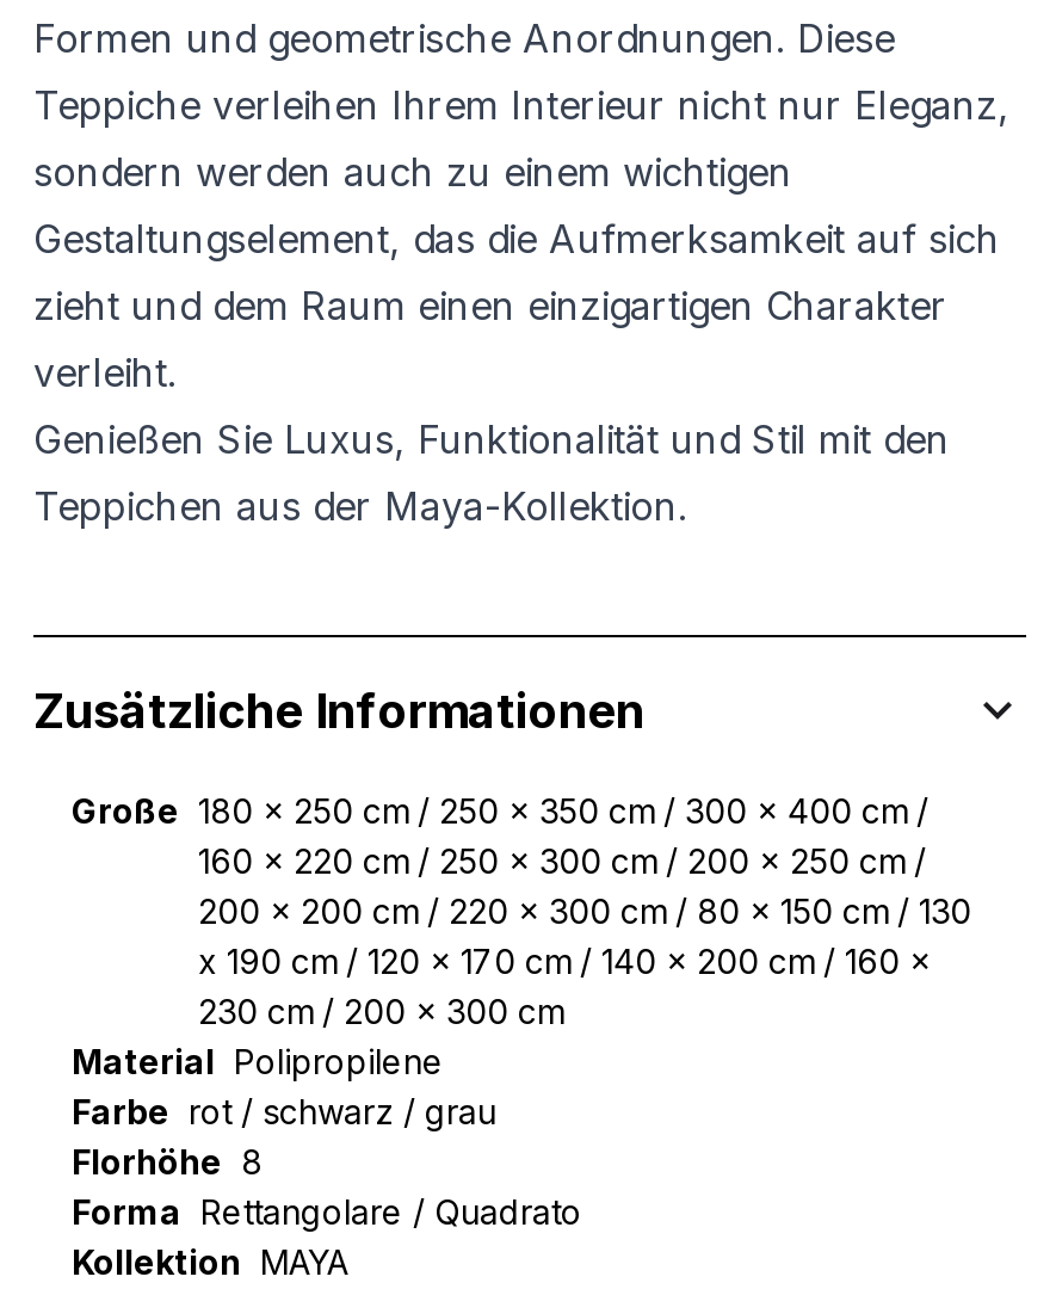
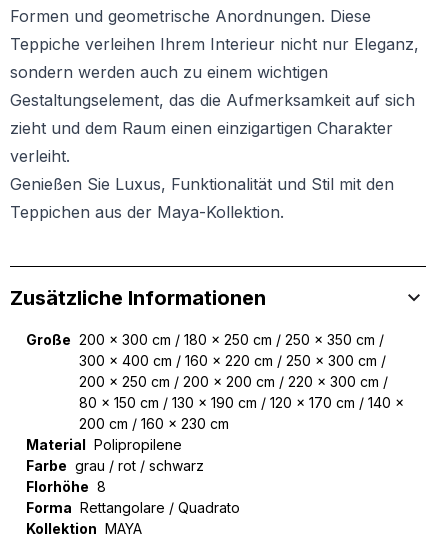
- Große 180 x 250 cm / 250 x 350 cm / 300 x 400 cm /
- 160 x 220 cm / 250 x 300 cm / 200 x 250 cm /
- 200 x 200 cm / 220 x 300 cm / 80 x 150 cm / 130
- x 190 cm / 120 x 170 cm / 140 x 200 cm / 160 x
- 230 cm / 200 x 300 cm
+ Große 200 x 300 cm / 180 x 250 cm / 250 x 350 cm /
+ 300 x 400 cm / 160 x 220 cm / 250 x 300 cm /
+ 200 x 250 cm / 200 x 200 cm / 220 x 300 cm /
+ 80 x 150 cm / 130 x 190 cm / 120 x 170 cm / 140 x
+ 200 cm / 160 x 230 cm

- Farbe rot / schwarz / grau
+ Farbe grau / rot / schwarz
